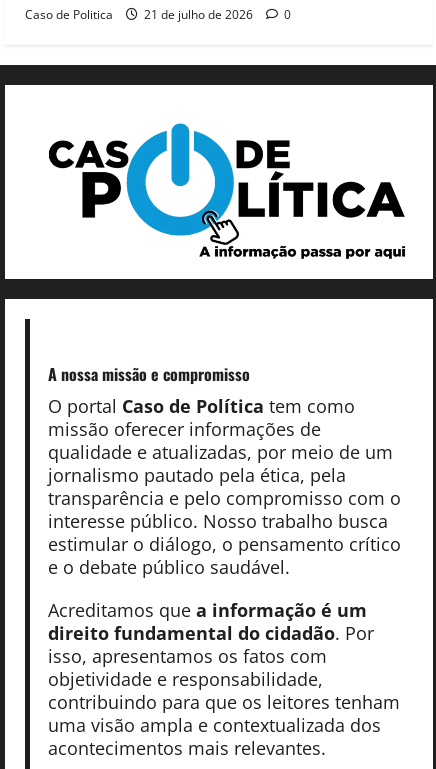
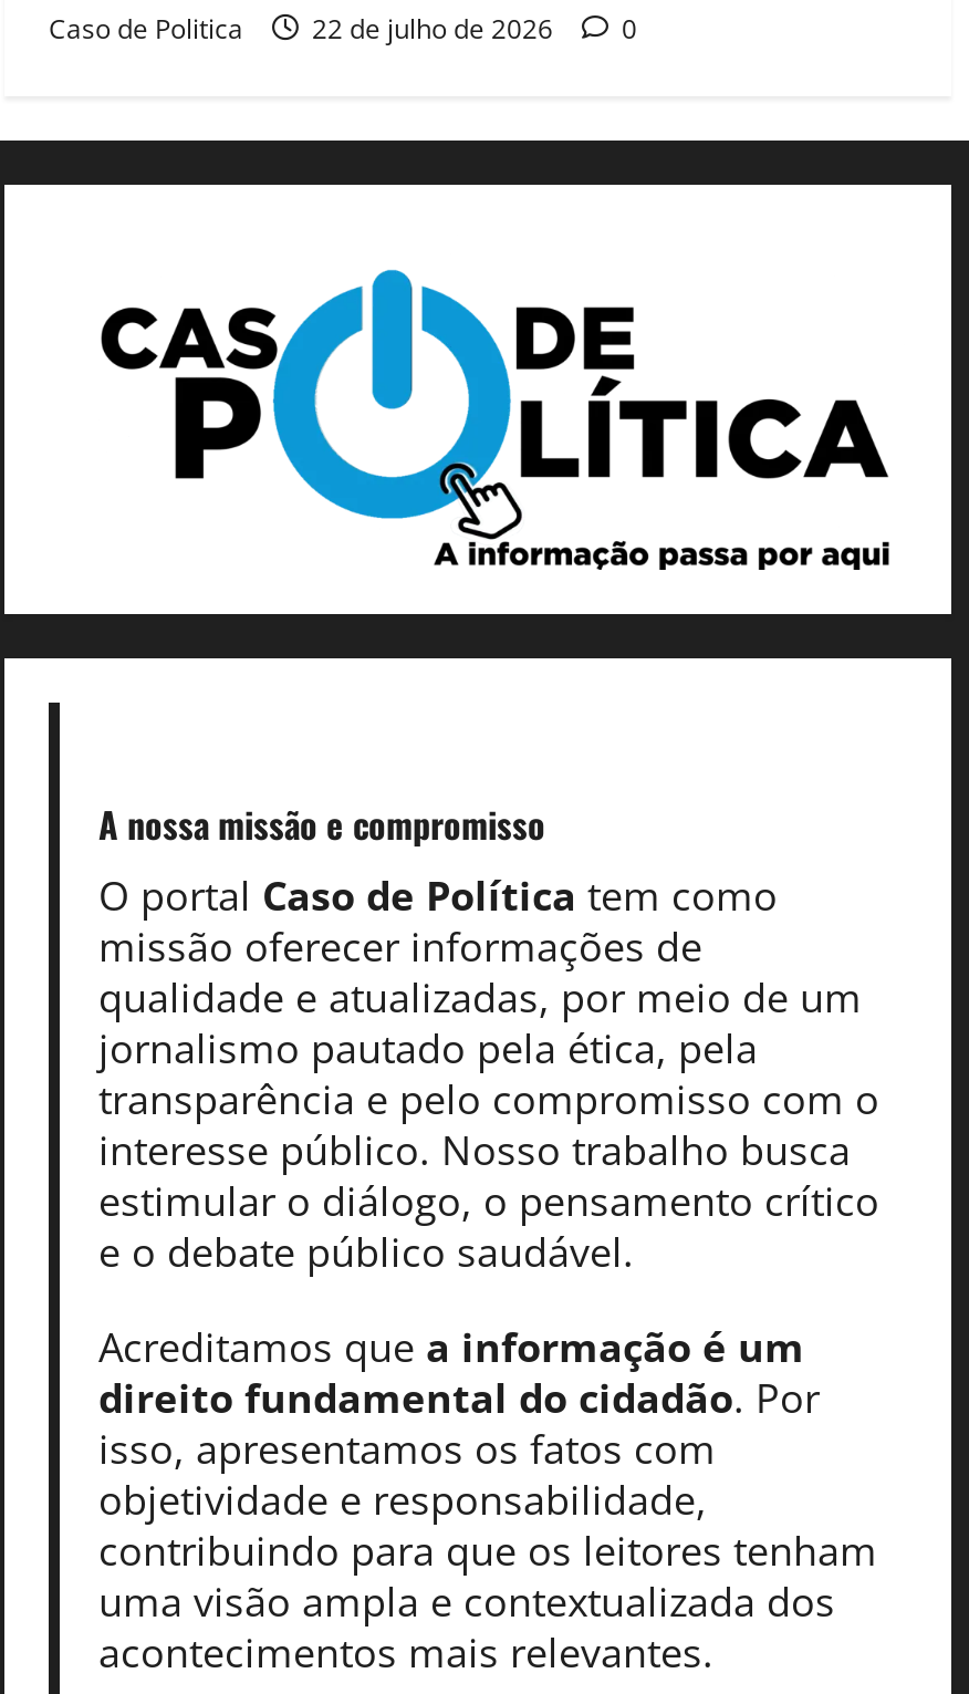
- Caso de Politica 21 de julho de 2026 0
+ Caso de Politica 22 de julho de 2026 0
